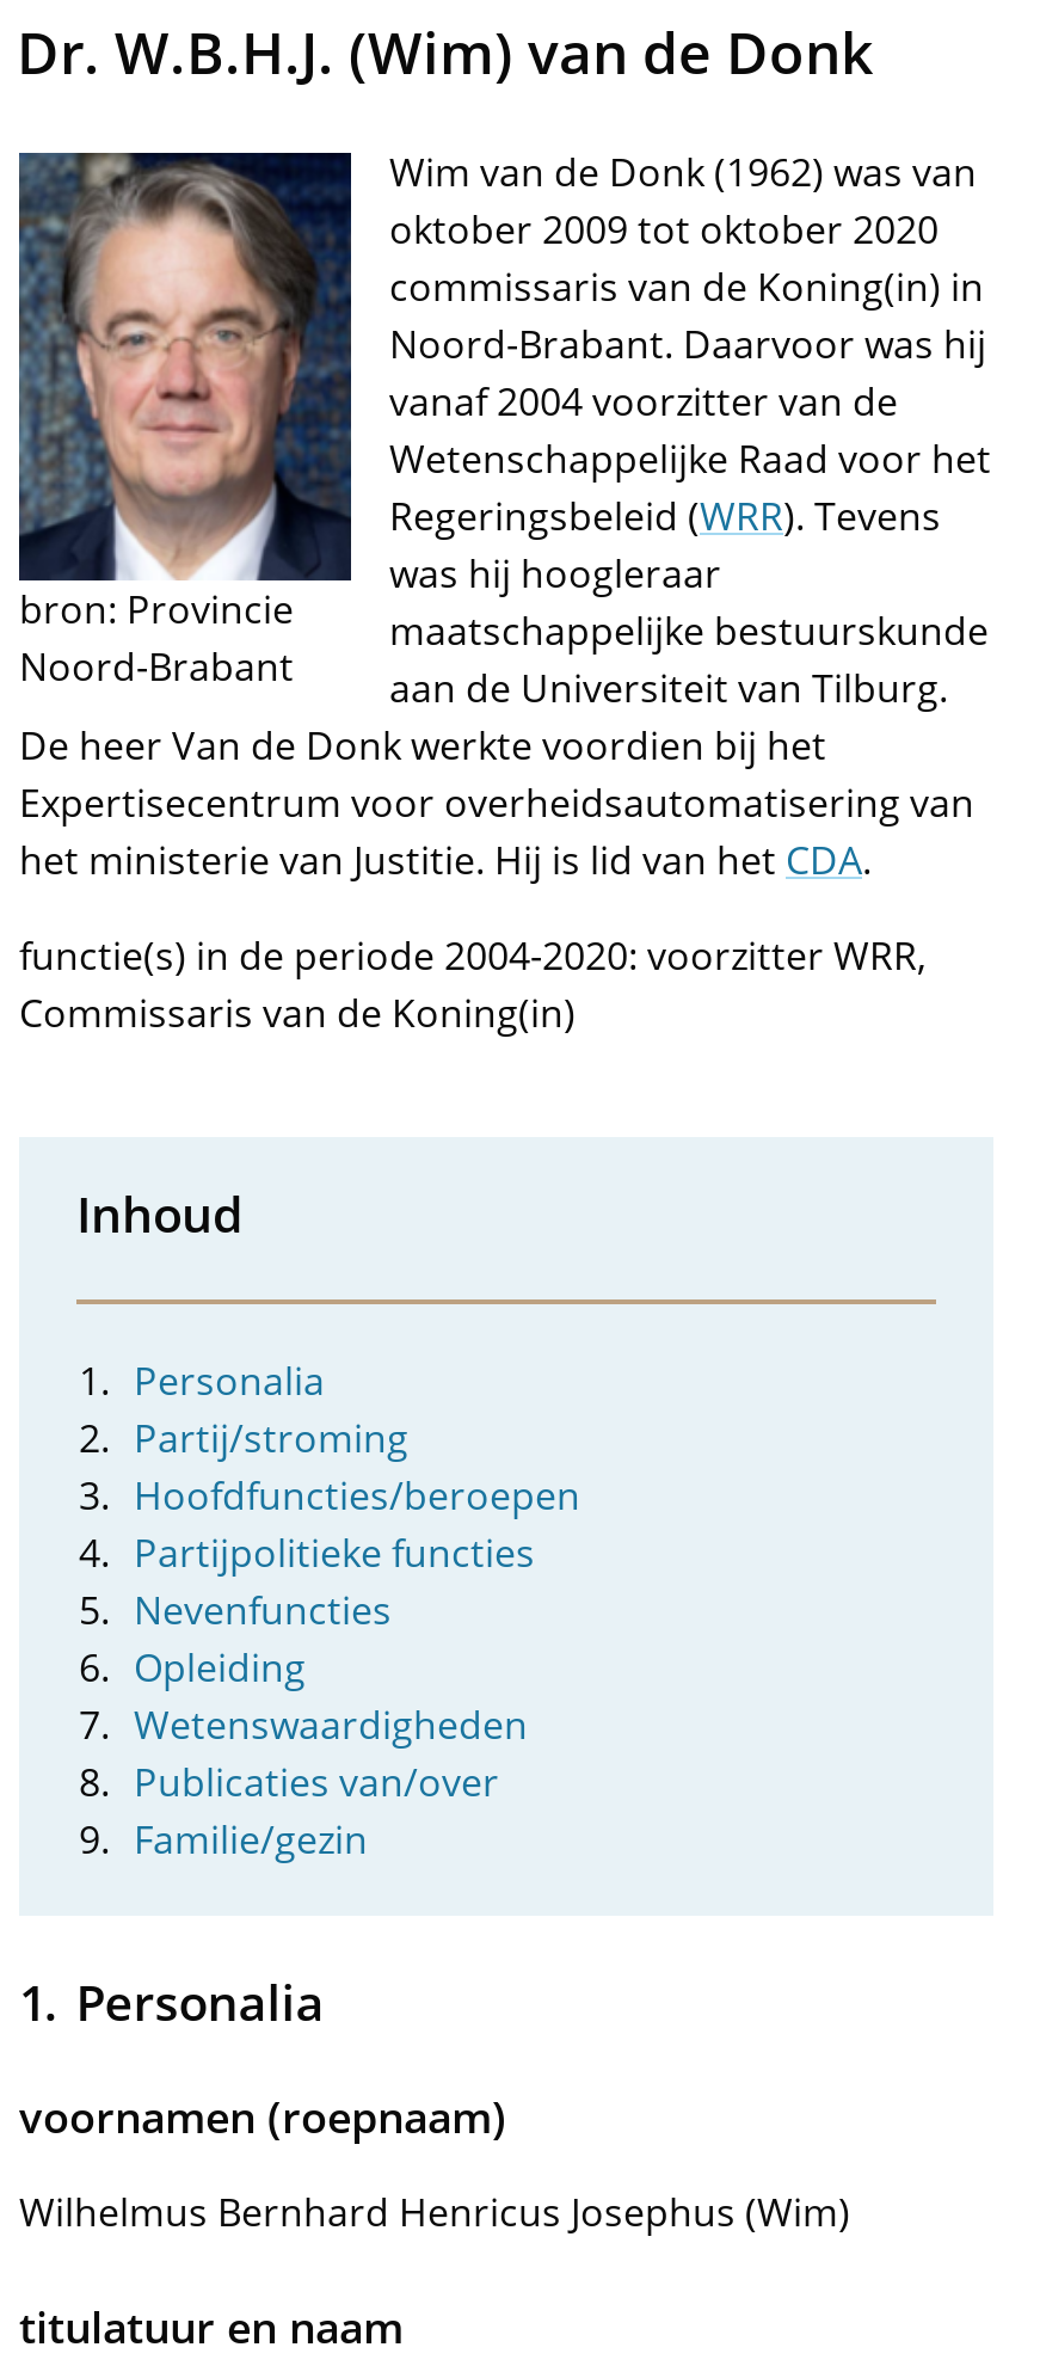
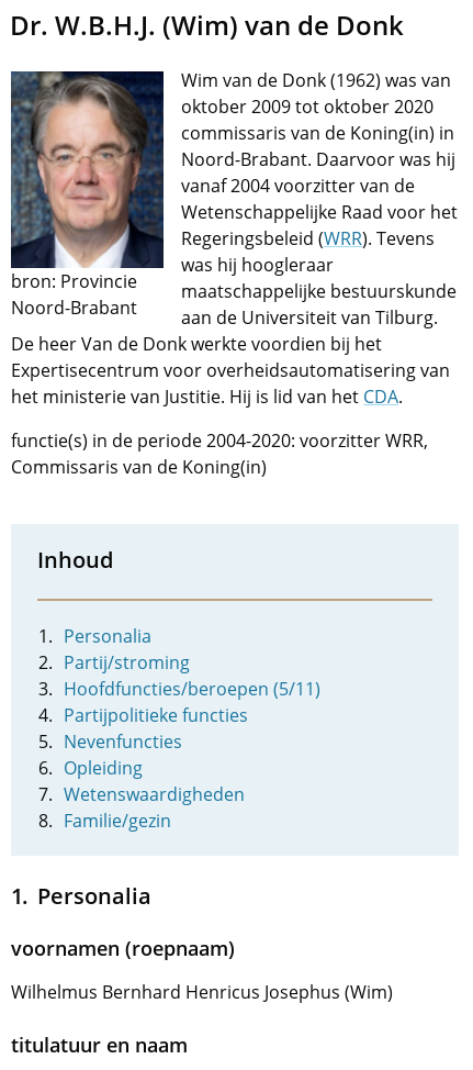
- Hoofdfuncties/beroepen
+ Hoofdfuncties/beroepen (5/11)

- Publicaties van/over
